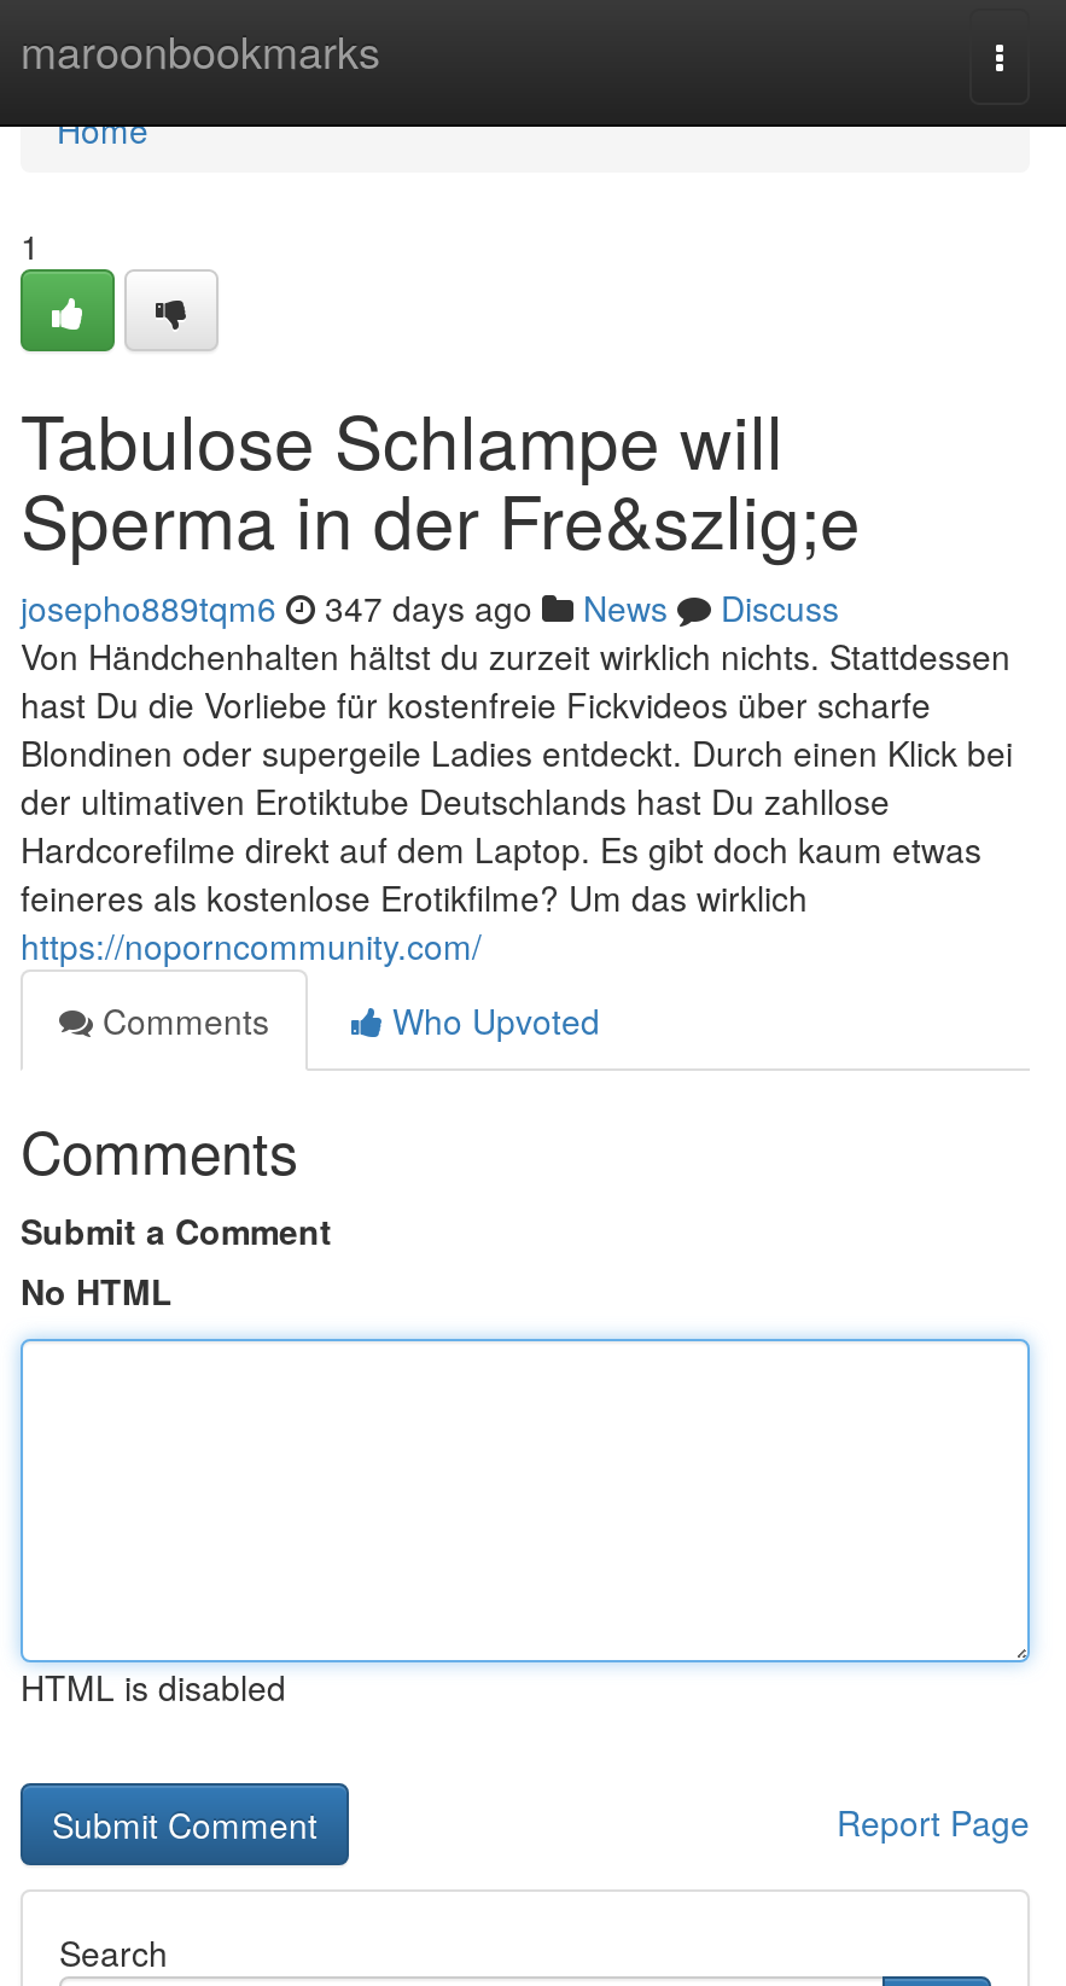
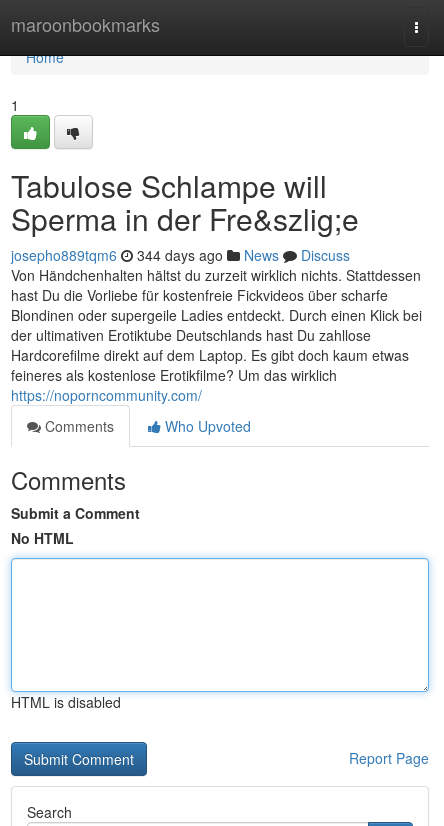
- josepho889tqm6 347 days ago News Discuss
+ josepho889tqm6 344 days ago News Discuss
